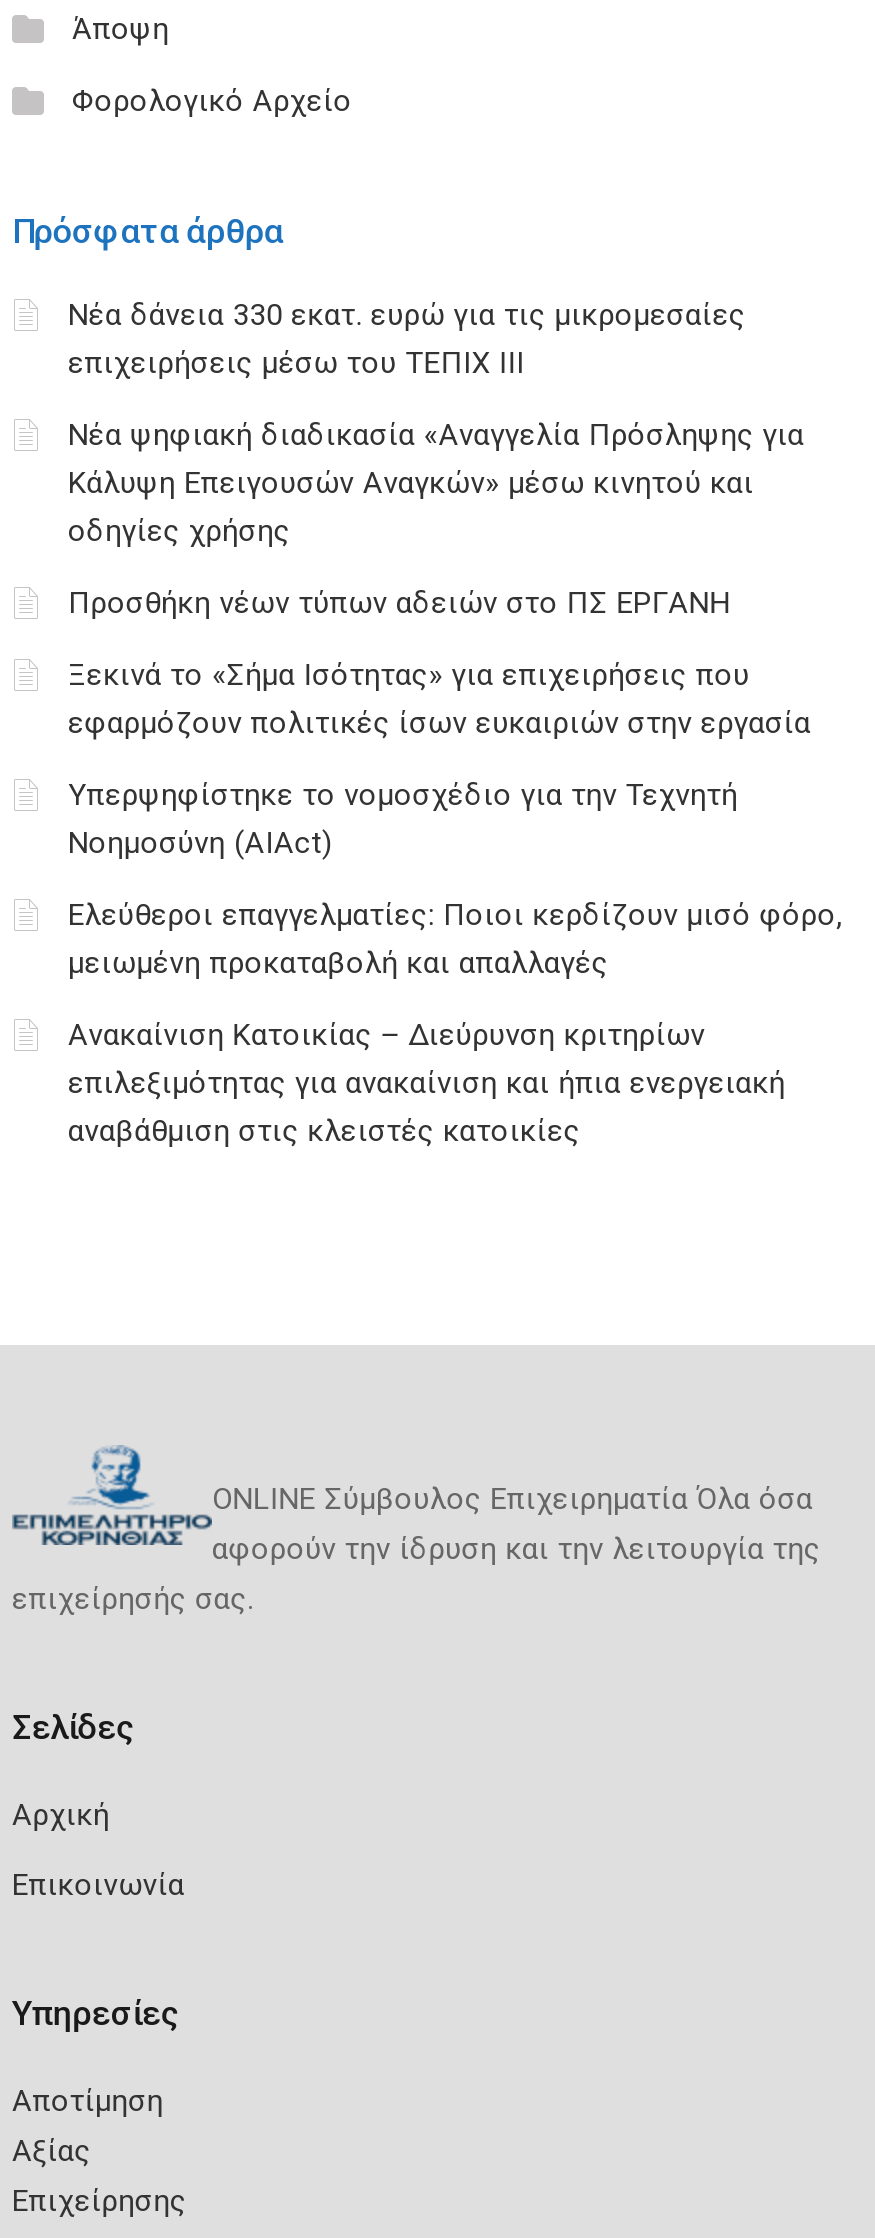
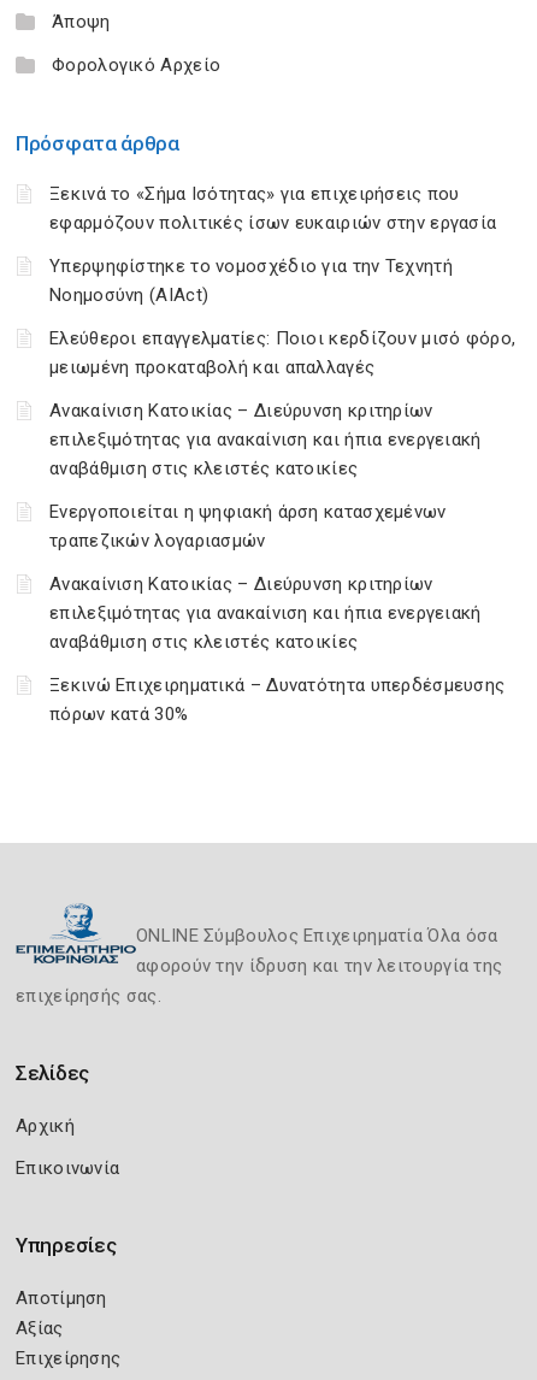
- Νέα δάνεια 330 εκατ. ευρώ για τις μικρομεσαίες
- επιχειρήσεις μέσω του ΤΕΠΙΧ ΙΙΙ
- Νέα ψηφιακή διαδικασία «Αναγγελία Πρόσληψης για
- Κάλυψη Επειγουσών Αναγκών» μέσω κινητού και
- οδηγίες χρήσης
- Προσθήκη νέων τύπων αδειών στο ΠΣ ΕΡΓΑΝΗ

moved up: Ξεκινά το «Σήμα Ισότητας» για επιχειρήσεις που | εφαρμόζουν πολιτικές ίσων ευκαιριών στην εργασία | Υπερψηφίστηκε το νομοσχέδιο για την Τεχνητή | ... | επιλεξιμότητας για ανακαίνιση και ήπια ενεργειακή | αναβάθμιση στις κλειστές κατοικίες

+ Ενεργοποιείται η ψηφιακή άρση κατασχεμένων
+ τραπεζικών λογαριασμών
+ Ανακαίνιση Κατοικίας – Διεύρυνση κριτηρίων
+ επιλεξιμότητας για ανακαίνιση και ήπια ενεργειακή
+ αναβάθμιση στις κλειστές κατοικίες
+ Ξεκινώ Επιχειρηματικά – Δυνατότητα υπερδέσμευσης
+ πόρων κατά 30%
